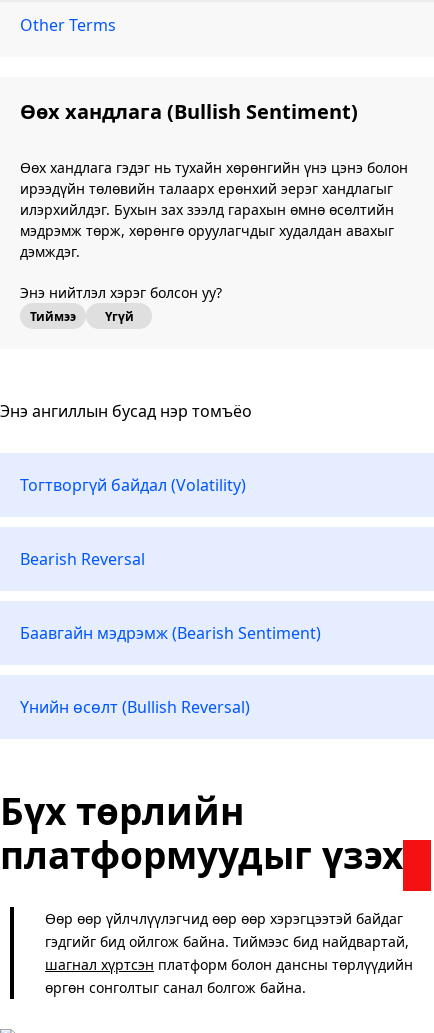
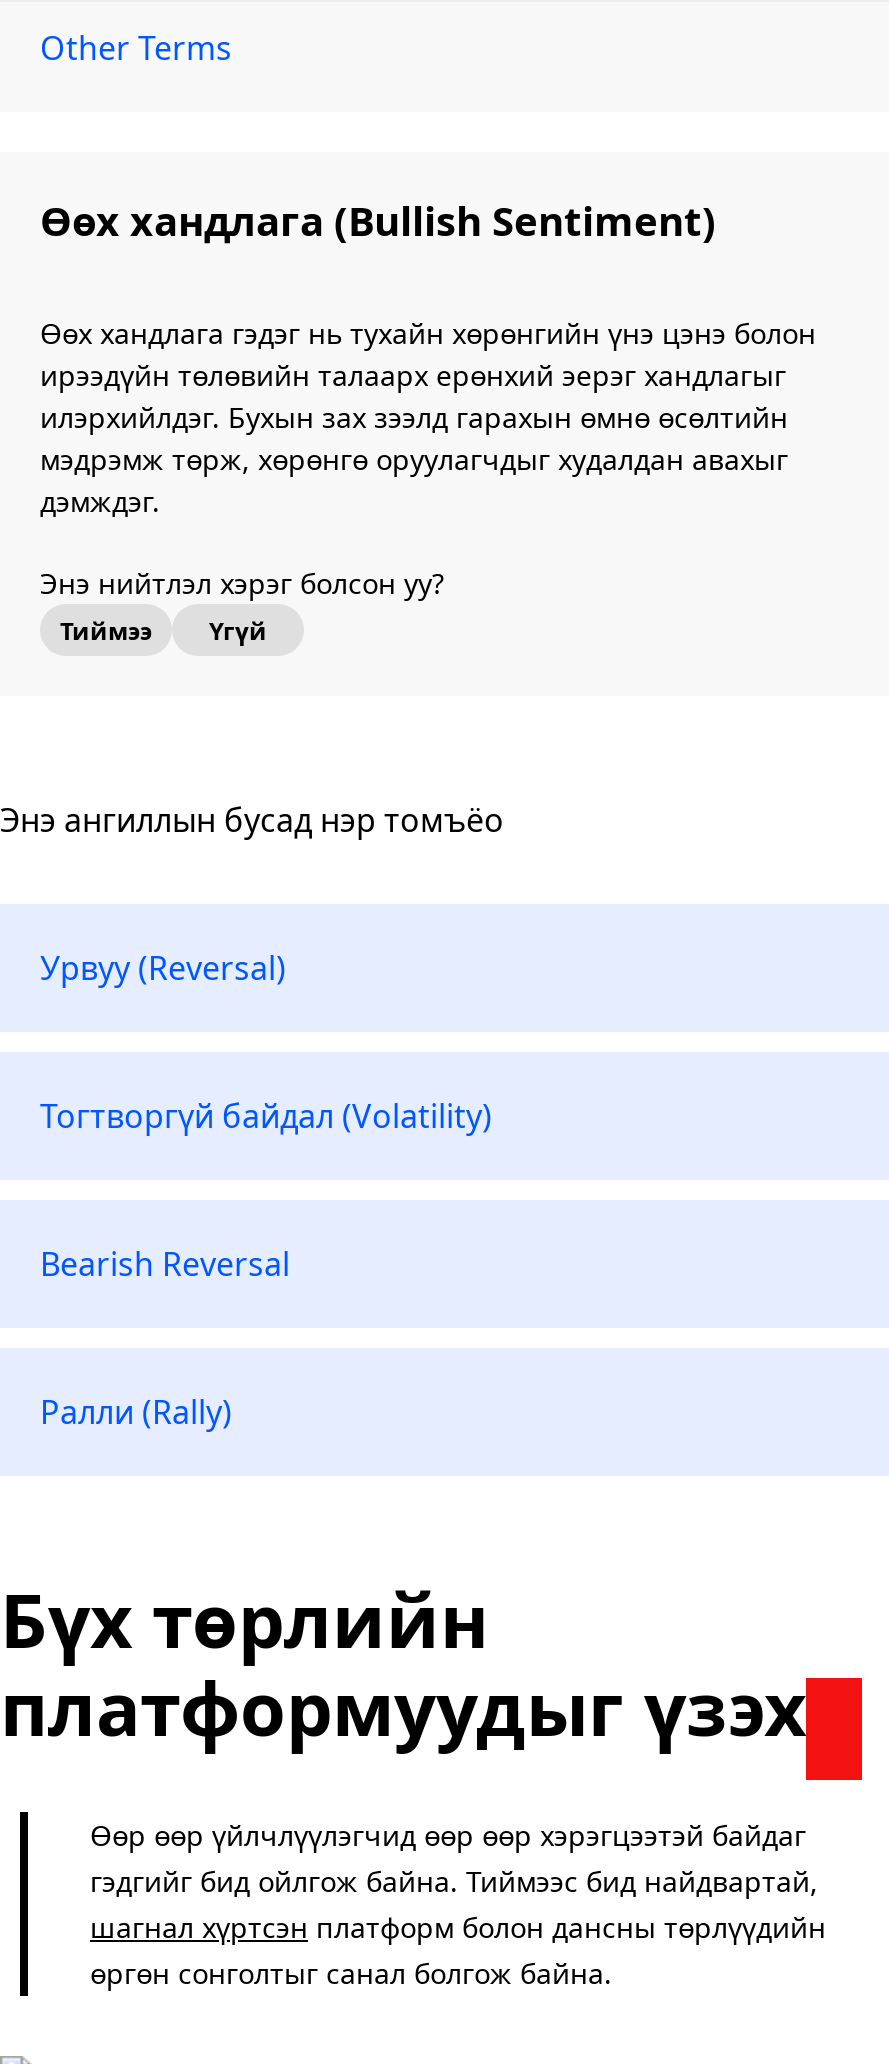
+ Урвуу (Reversal)

moved down: Тогтворгүй байдал (Volatility) | Bearish Reversal

- Баавгайн мэдрэмж (Bearish Sentiment)
- Үнийн өсөлт (Bullish Reversal)
+ Ралли (Rally)
